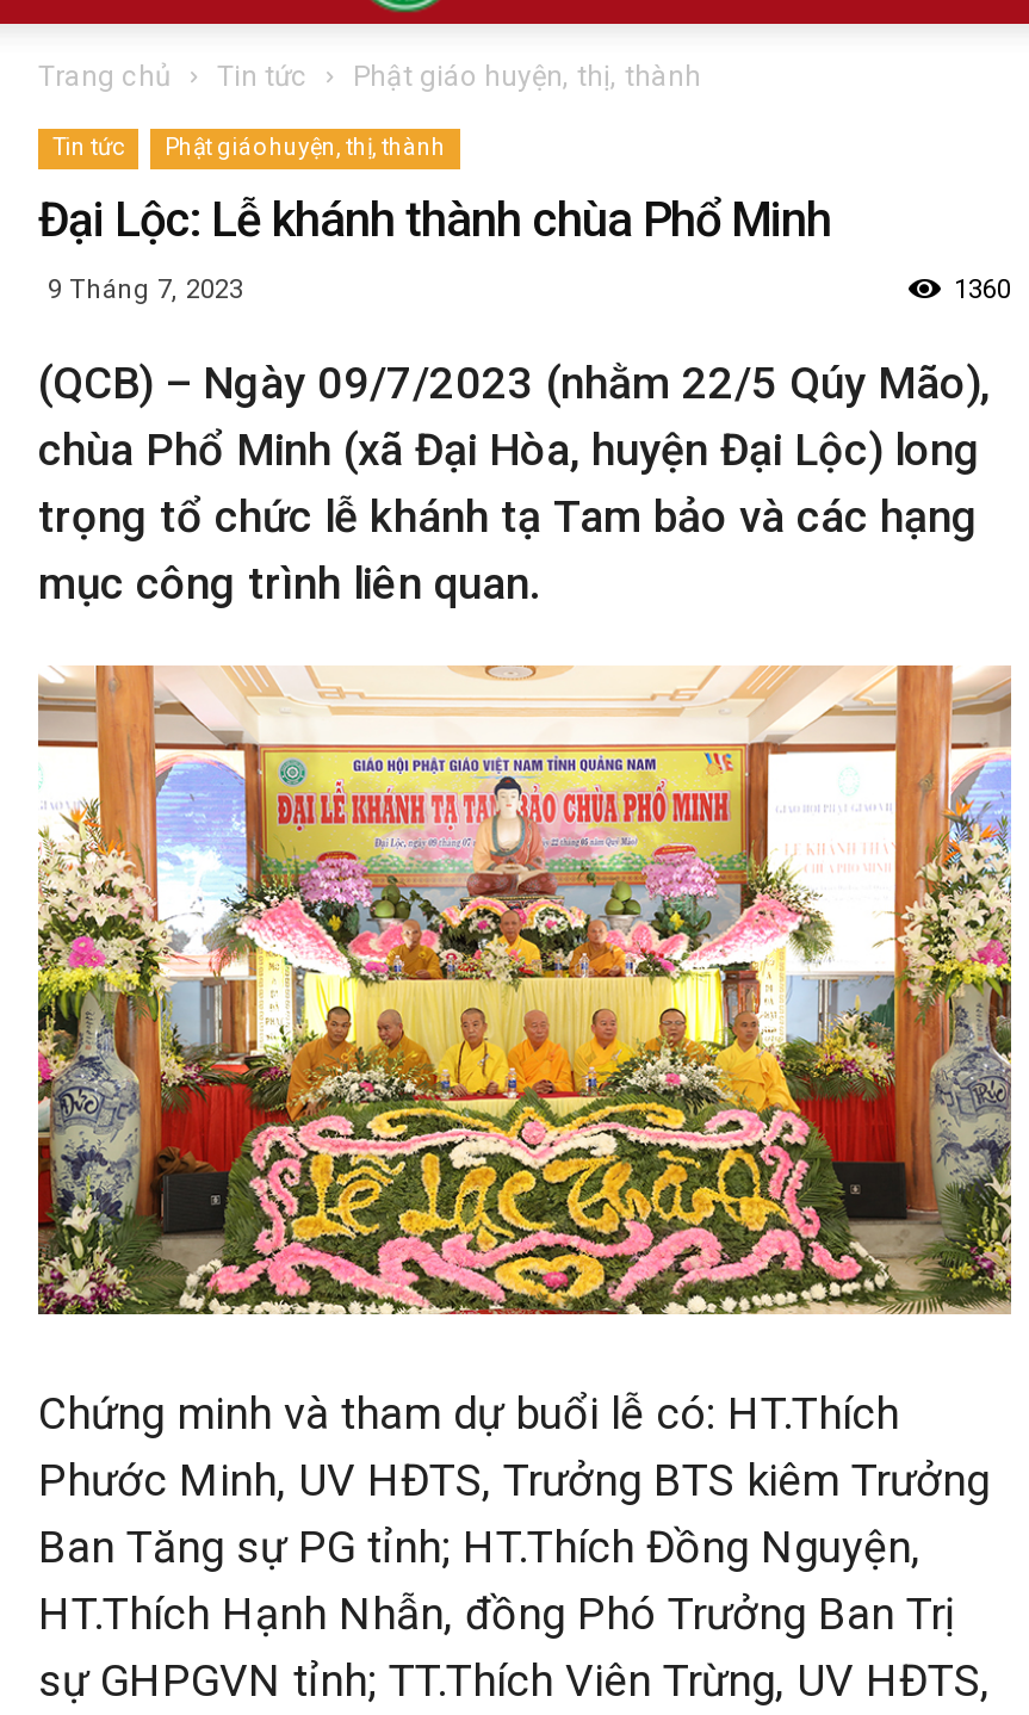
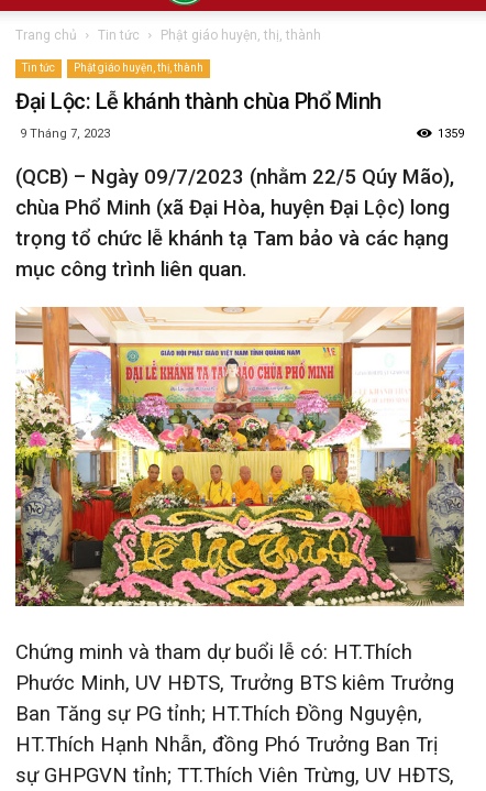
- 1360
+ 1359
